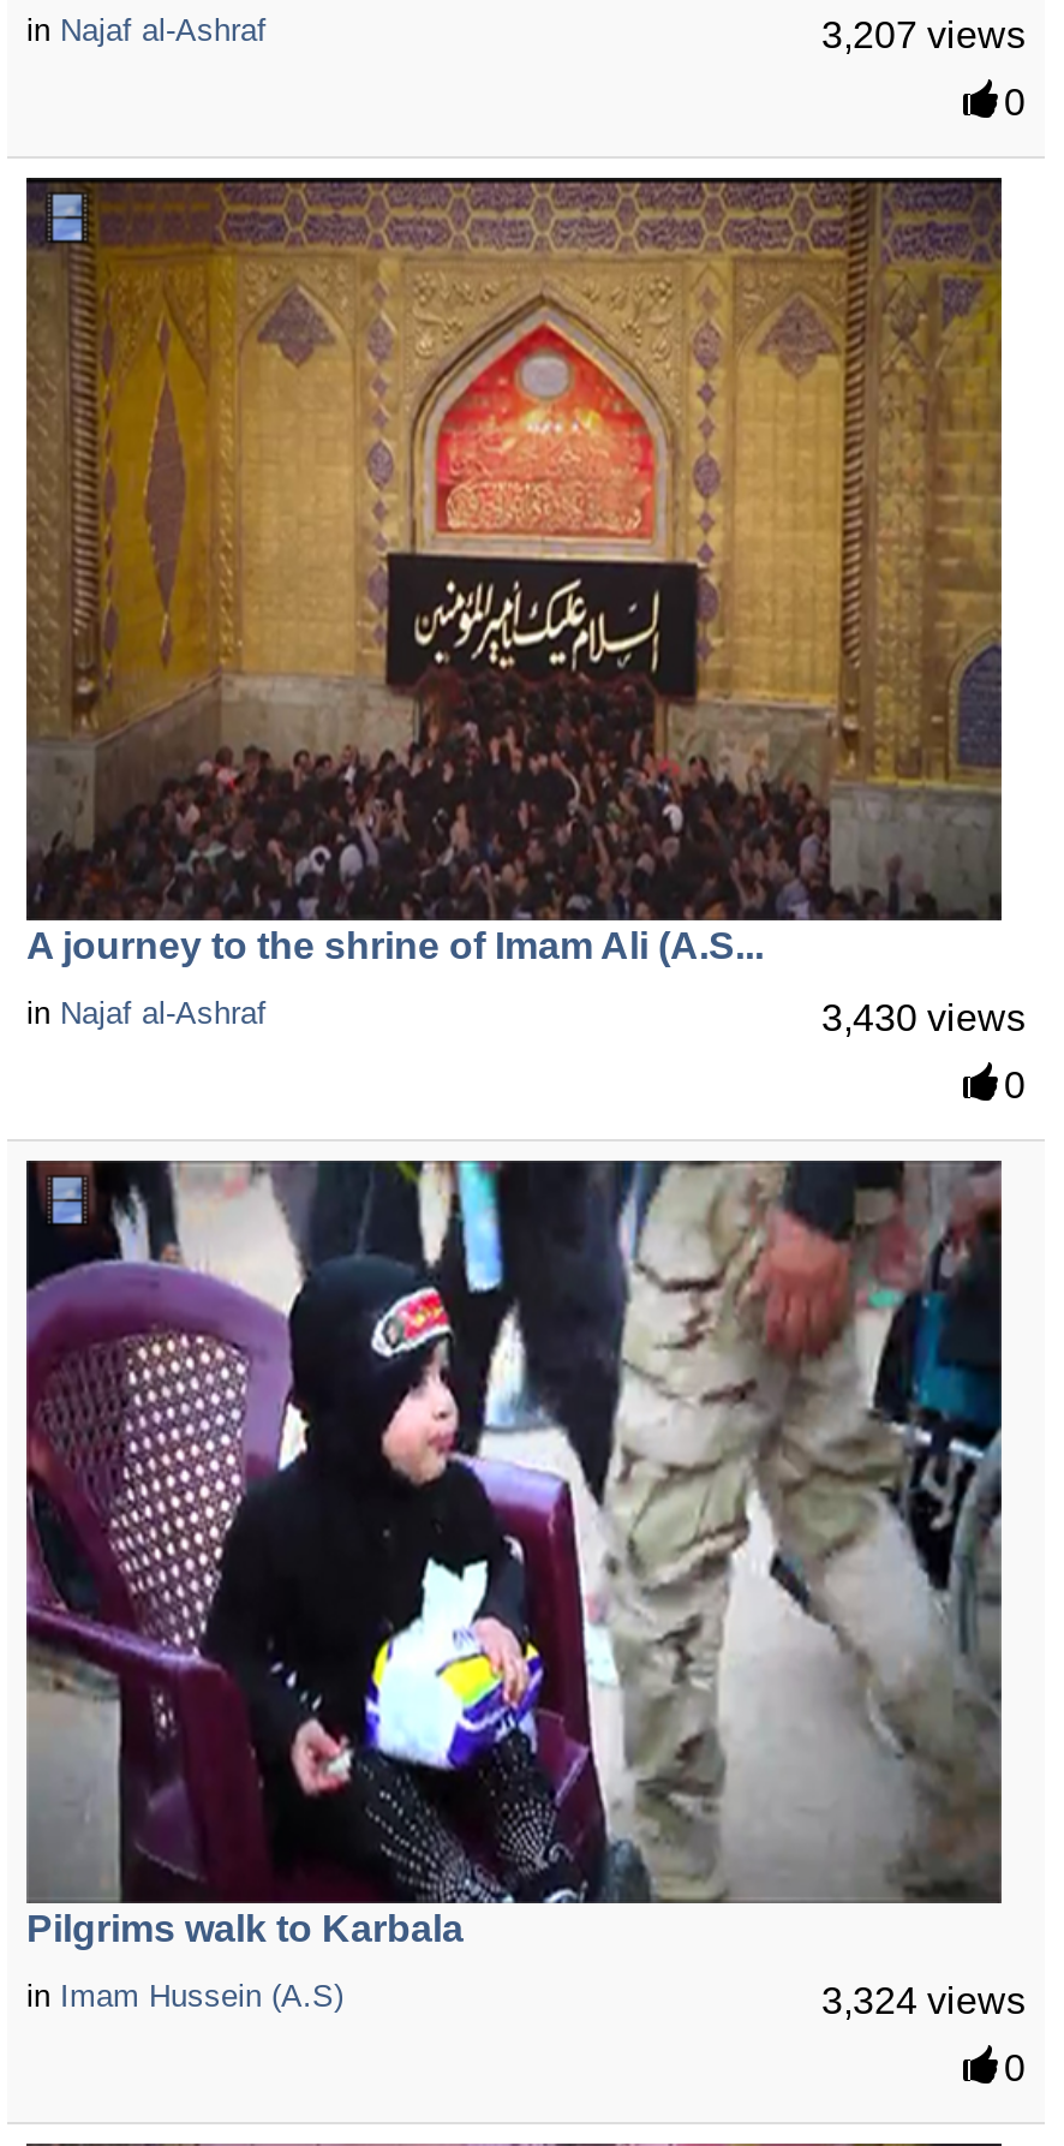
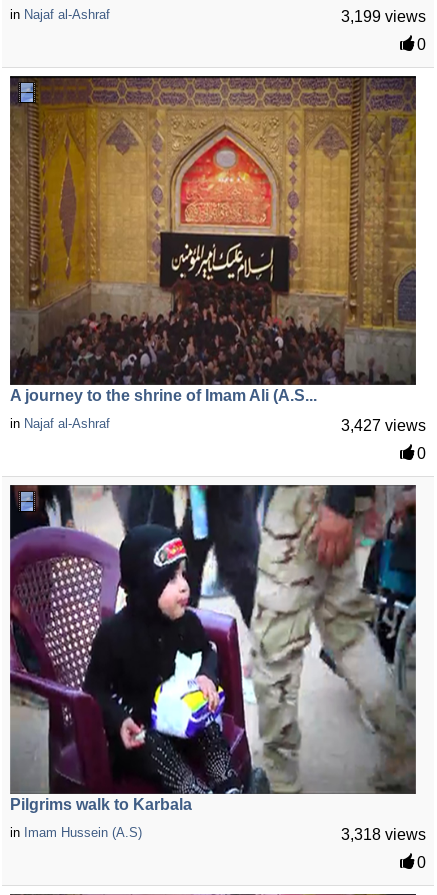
- 3,207 views
+ 3,199 views

- 3,430 views
+ 3,427 views

- 3,324 views
+ 3,318 views
